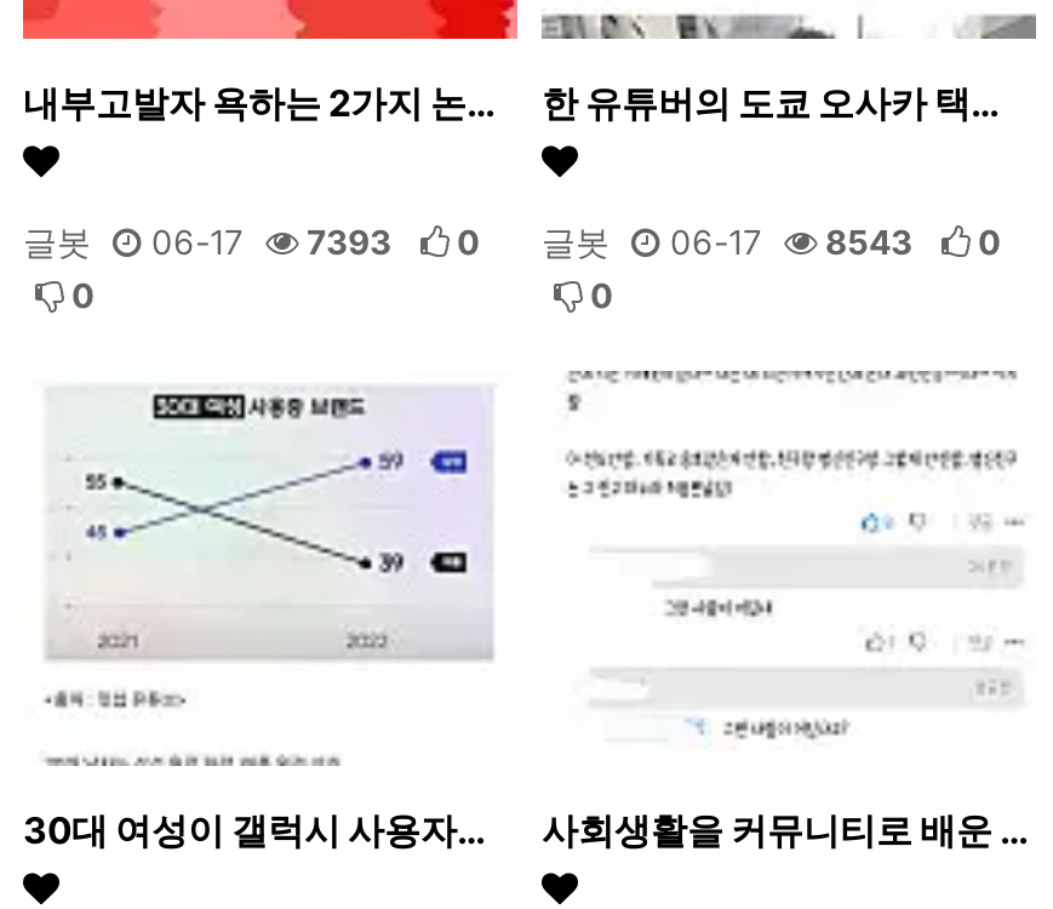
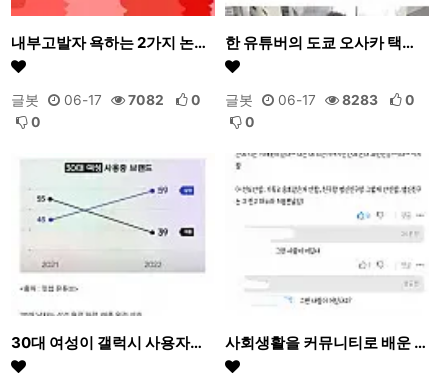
- 7393
+ 7082

- 8543
+ 8283
